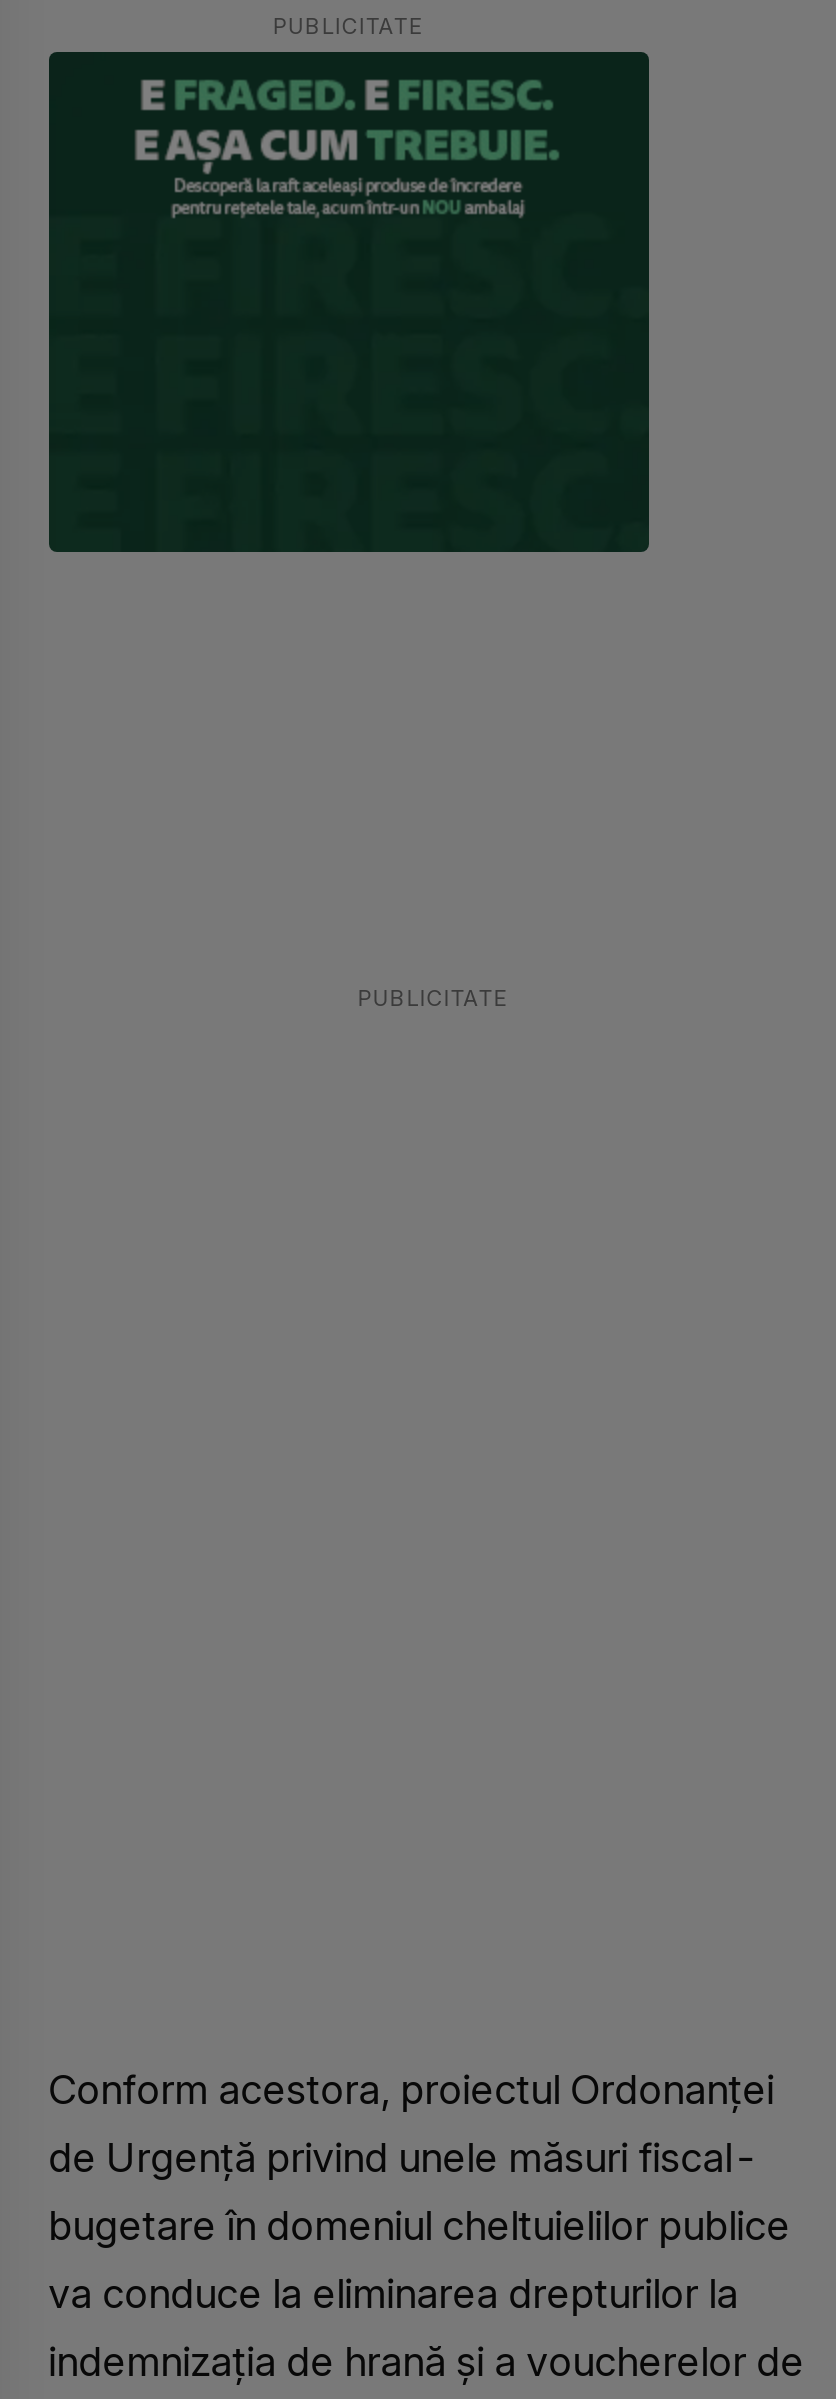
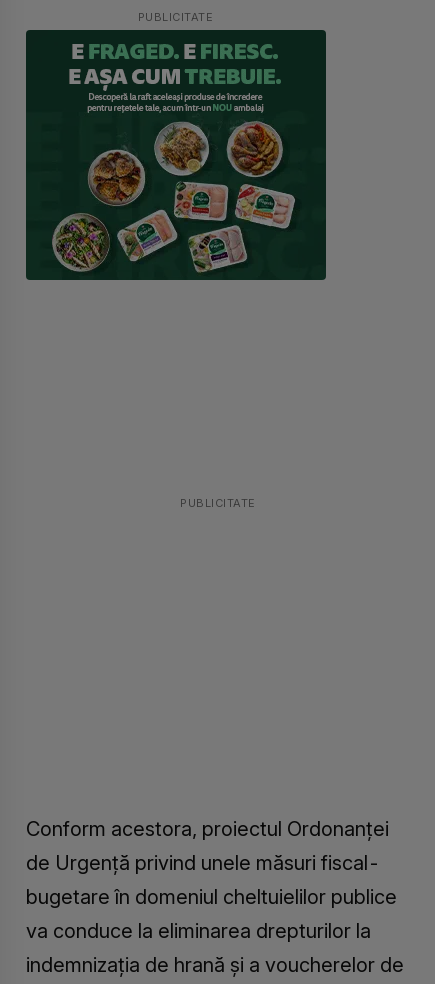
+ [image]
